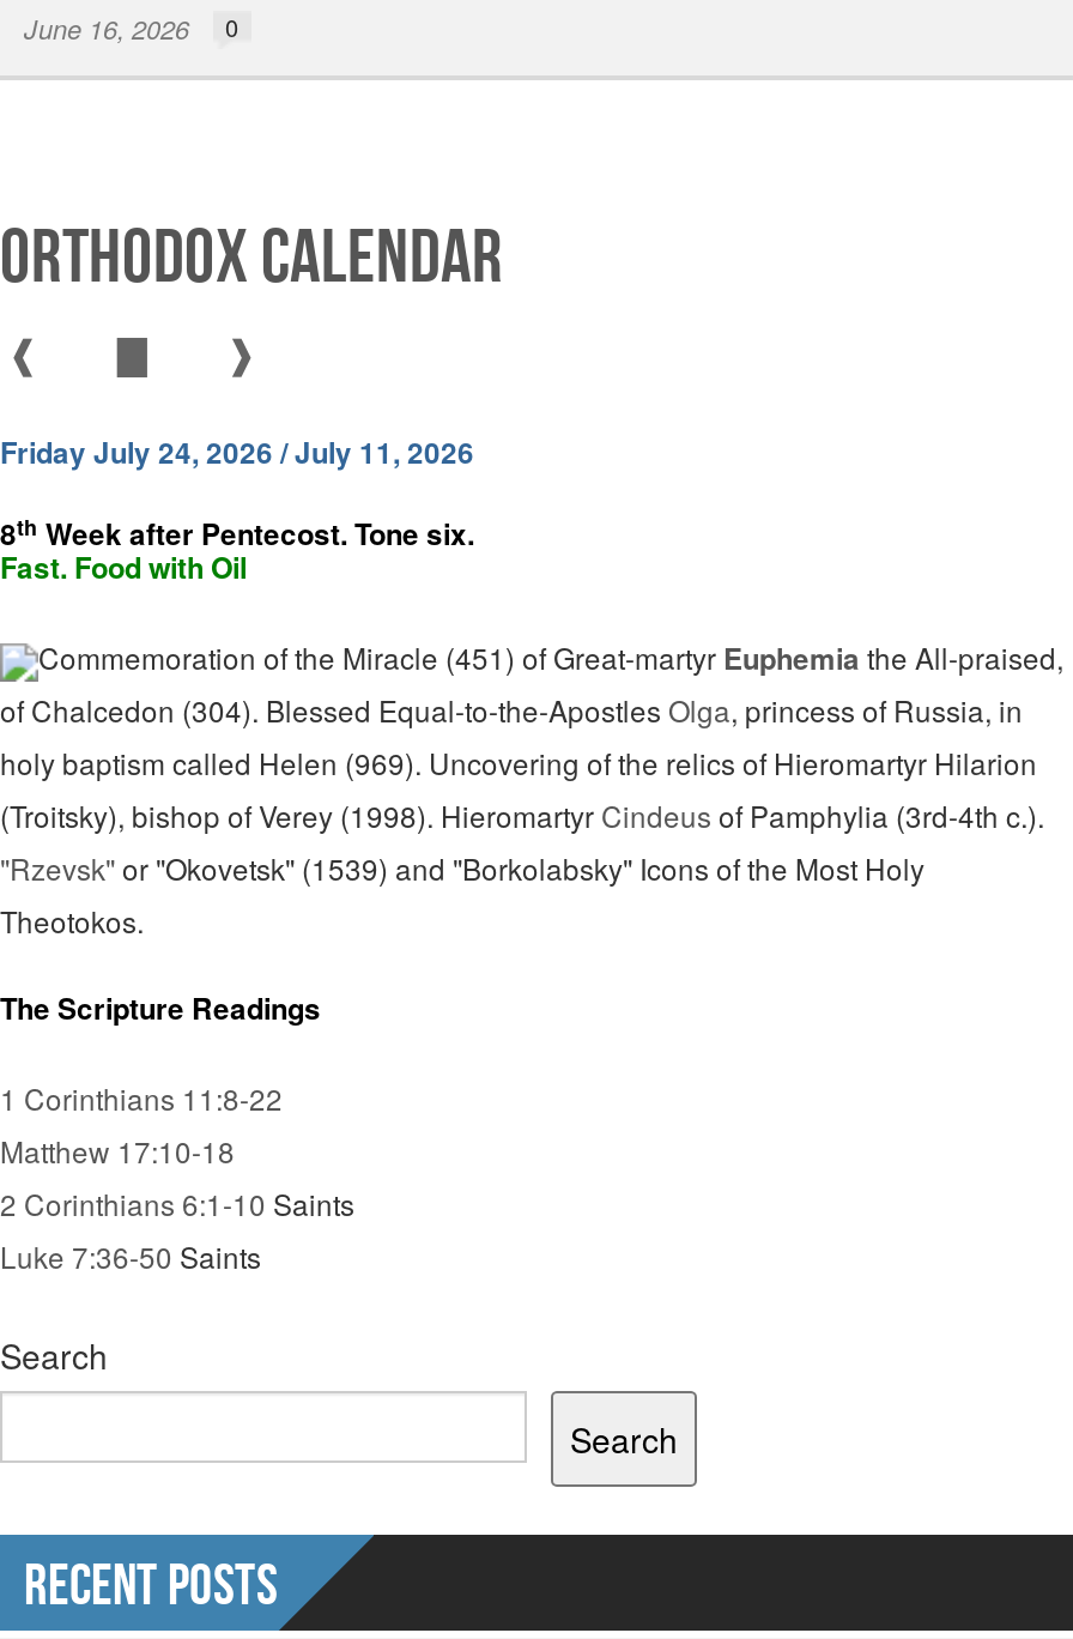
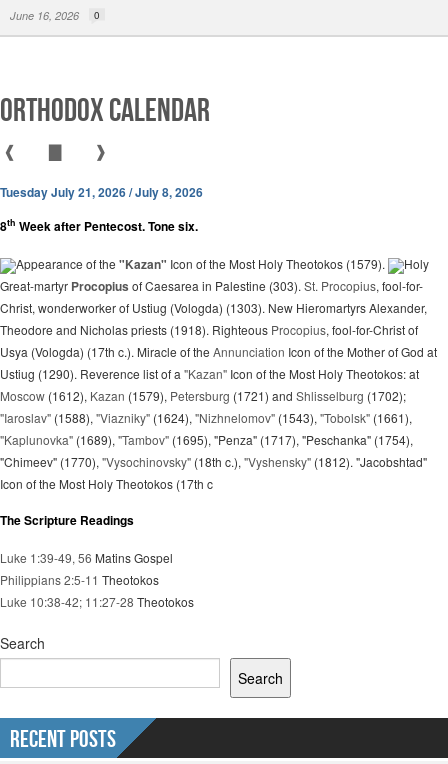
- Friday July 24, 2026 / July 11, 2026
+ Tuesday July 21, 2026 / July 8, 2026

- Fast. Food with Oil
- Commemoration of the Miracle (451) of Great-martyr Euphemia the All-praised,
- of Chalcedon (304). Blessed Equal-to-the-Apostles Olga, princess of Russia, in
- holy baptism called Helen (969). Uncovering of the relics of Hieromartyr Hilarion
- (Troitsky), bishop of Verey (1998). Hieromartyr Cindeus of Pamphylia (3rd-4th c.).
- "Rzevsk" or "Okovetsk" (1539) and "Borkolabsky" Icons of the Most Holy
- Theotokos.
+ Appearance of the "Kazan" Icon of the Most Holy Theotokos (1579).
+ Holy
+ Great-martyr Procopius of Caesarea in Palestine (303). St. Procopius, fool-for-
+ Christ, wonderworker of Ustiug (Vologda) (1303). New Hieromartyrs Alexander,
+ Theodore and Nicholas priests (1918). Righteous Procopius, fool-for-Christ of
+ Usya (Vologda) (17th c.). Miracle of the Annunciation Icon of the Mother of God at
+ Ustiug (1290). Reverence list of a "Kazan" Icon of the Most Holy Theotokos: at
+ Moscow (1612), Kazan (1579), Petersburg (1721) and Shlisselburg (1702);
+ "Iaroslav" (1588), "Viazniky" (1624), "Nizhnelomov" (1543), "Tobolsk" (1661),
+ "Kaplunovka" (1689), "Tambov" (1695), "Penza" (1717), "Peschanka" (1754),
+ "Chimeev" (1770), "Vysochinovsky" (18th c.), "Vyshensky" (1812). "Jacobshtad"
+ Icon of the Most Holy Theotokos (17th c

moved down: The Scripture Readings

- 1 Corinthians 11:8-22
- Matthew 17:10-18
- 2 Corinthians 6:1-10 Saints
- Luke 7:36-50 Saints
+ Luke 1:39-49, 56 Matins Gospel
+ Philippians 2:5-11 Theotokos
+ Luke 10:38-42; 11:27-28 Theotokos
